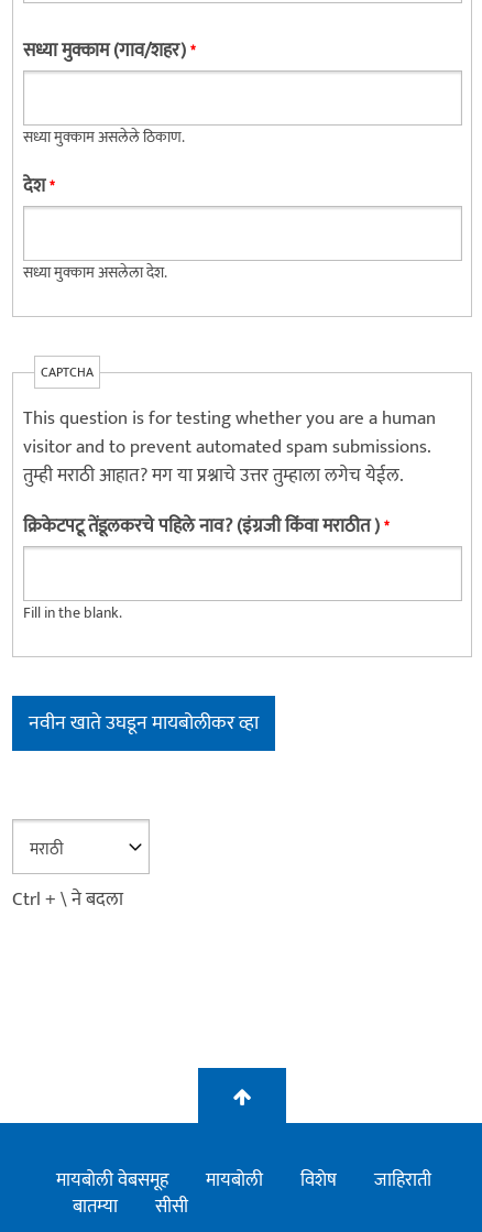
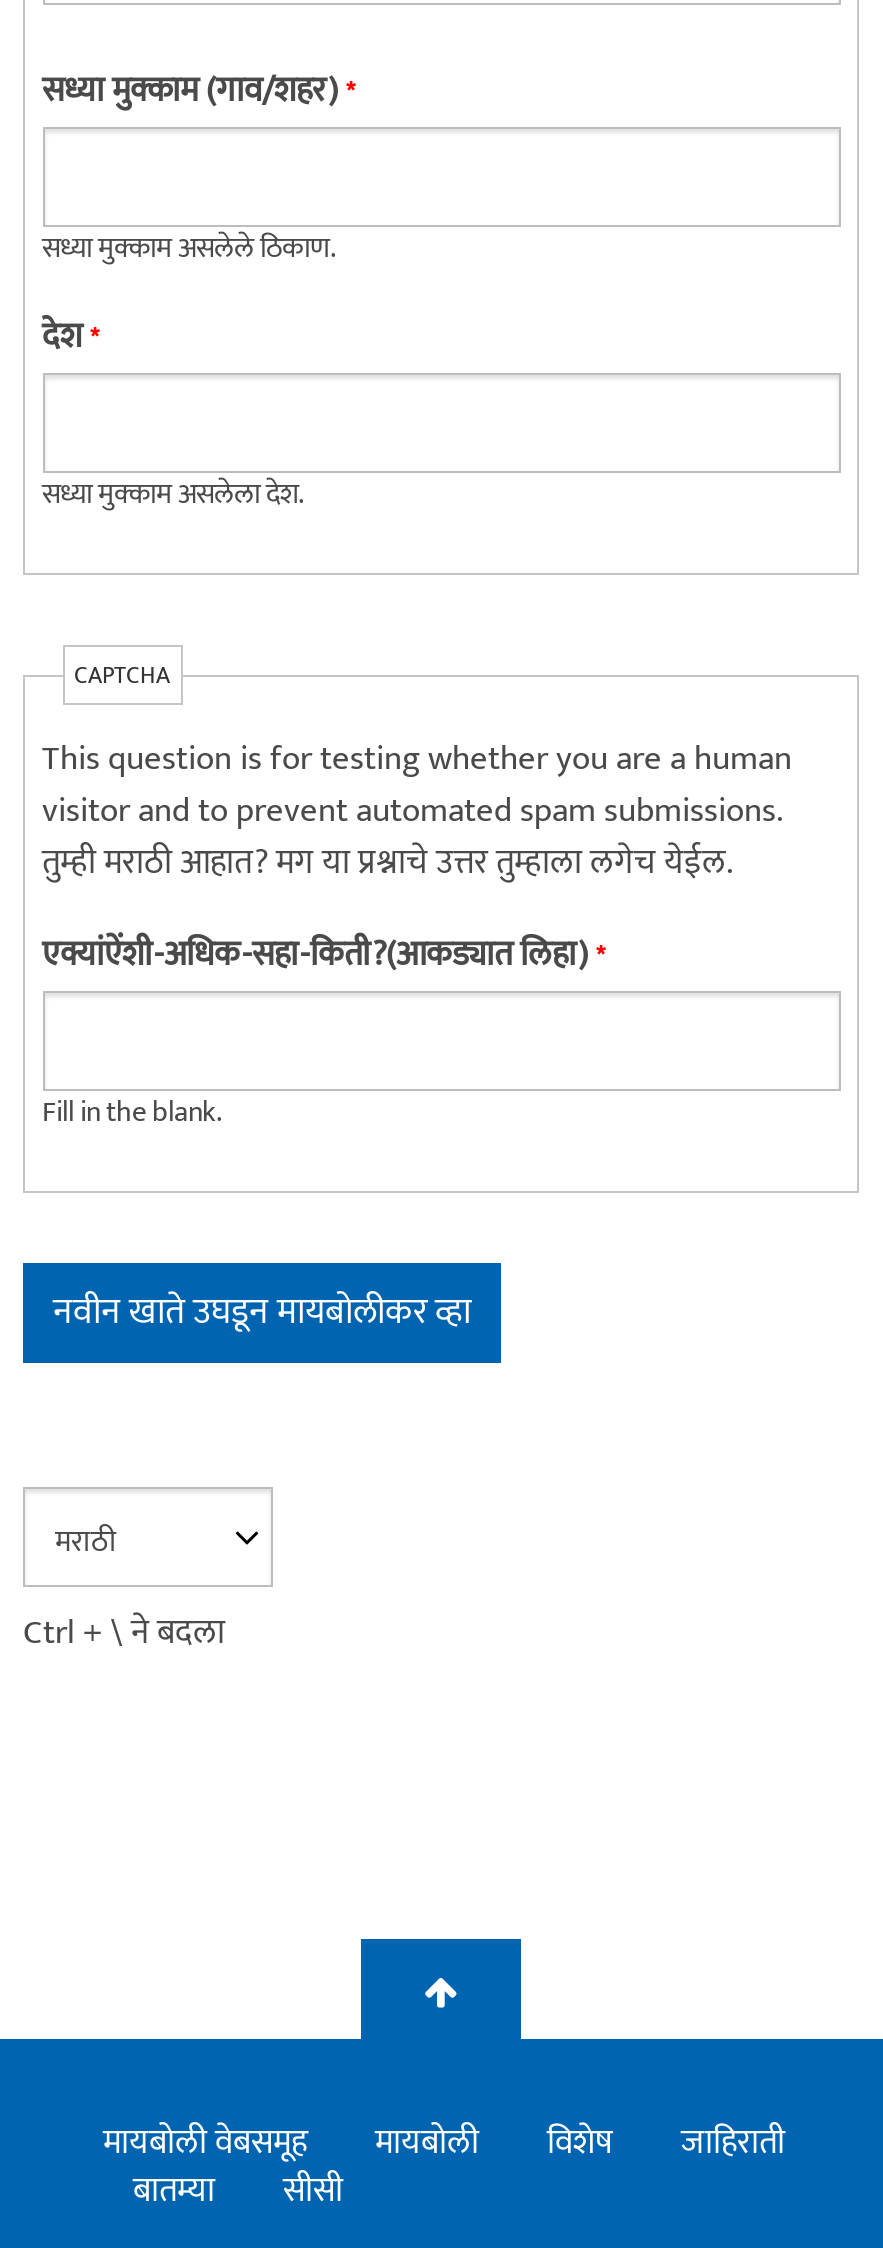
- क्रिकेटपटू तेंडूलकरचे पहिले नाव? (इंग्रजी किंवा मराठीत )*
+ एक्यांऐंशी-अधिक-सहा-किती?(आकड्यात लिहा)*
